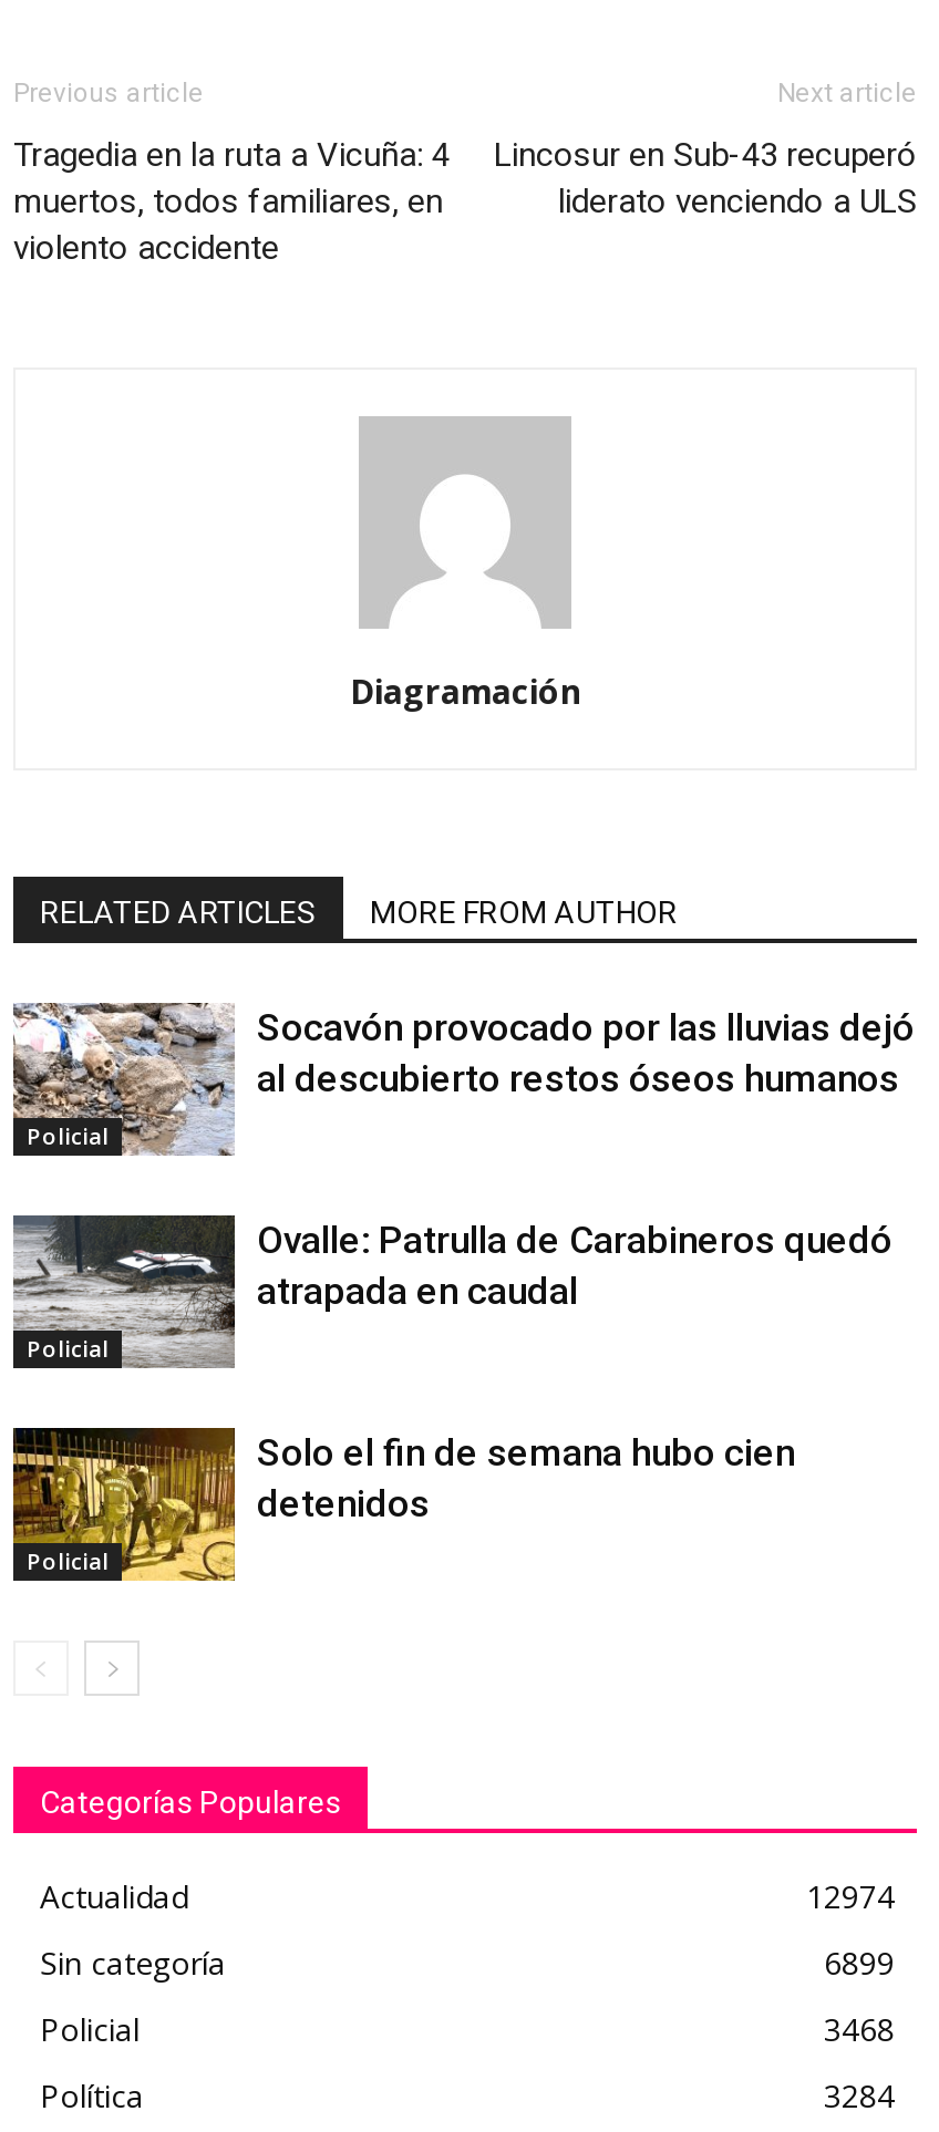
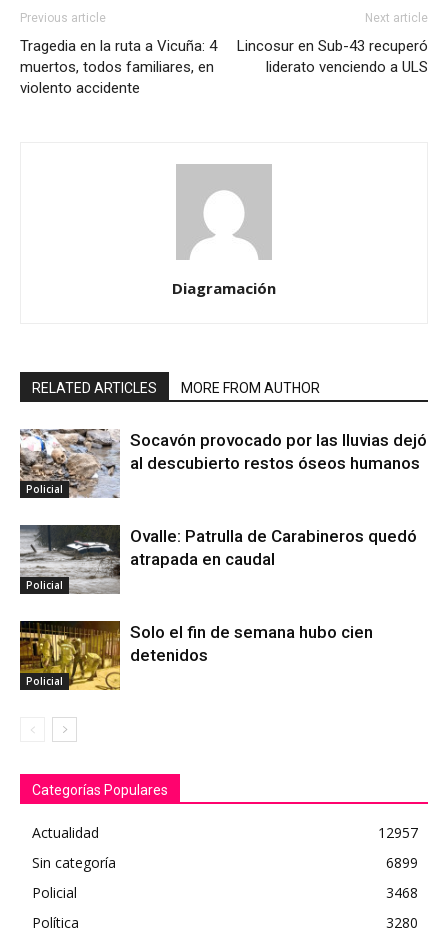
- 12974
+ 12957

- 3284
+ 3280
